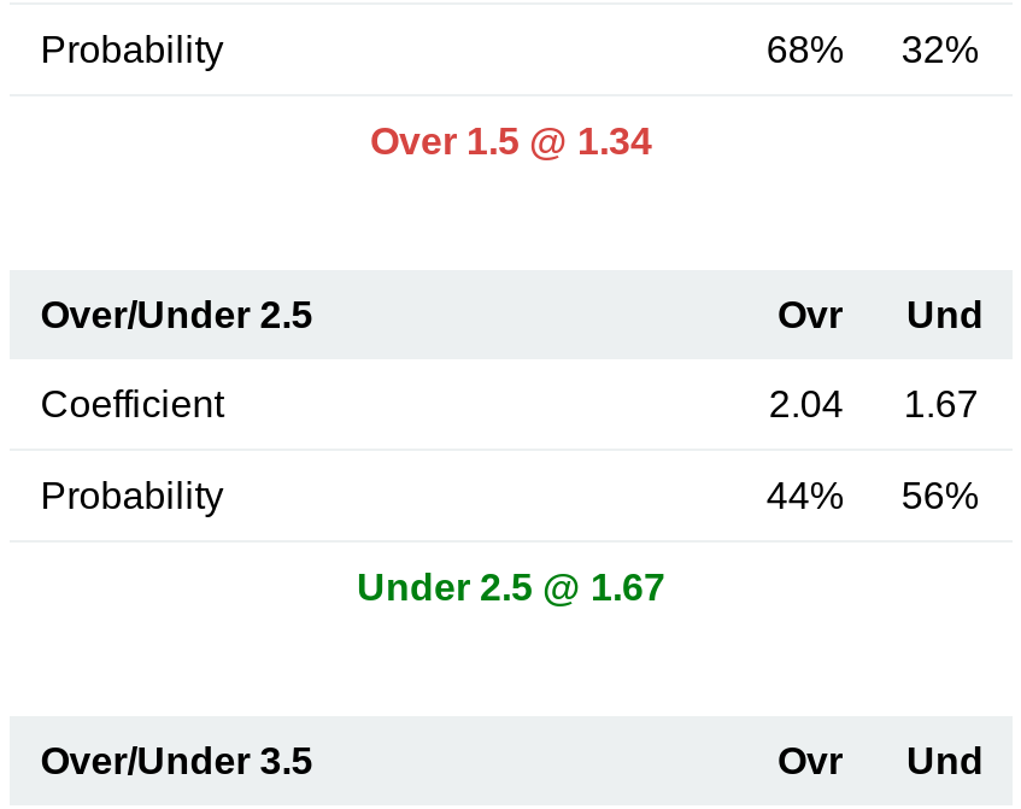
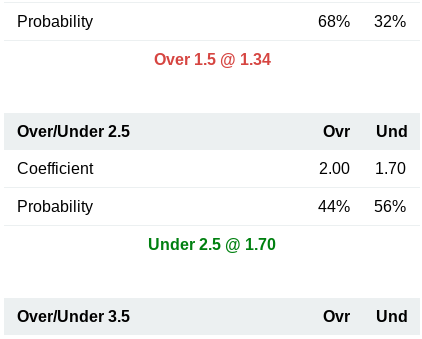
- 2.04
+ 2.00

- 1.67
+ 1.70

- Under 2.5 @ 1.67
+ Under 2.5 @ 1.70
